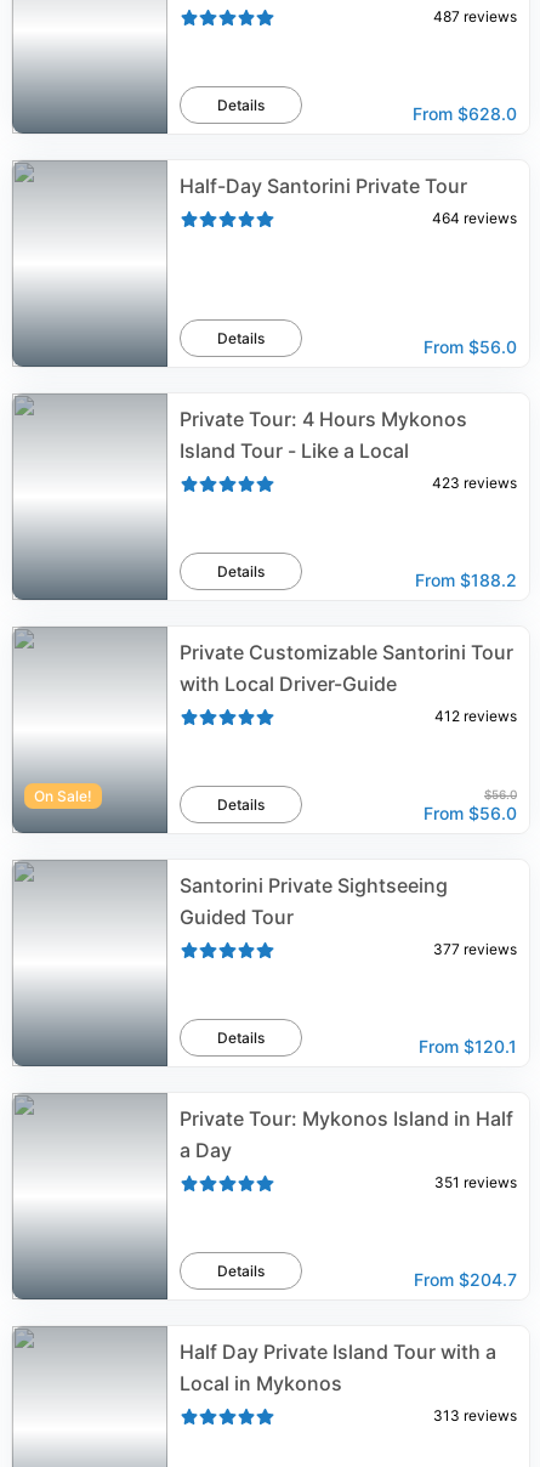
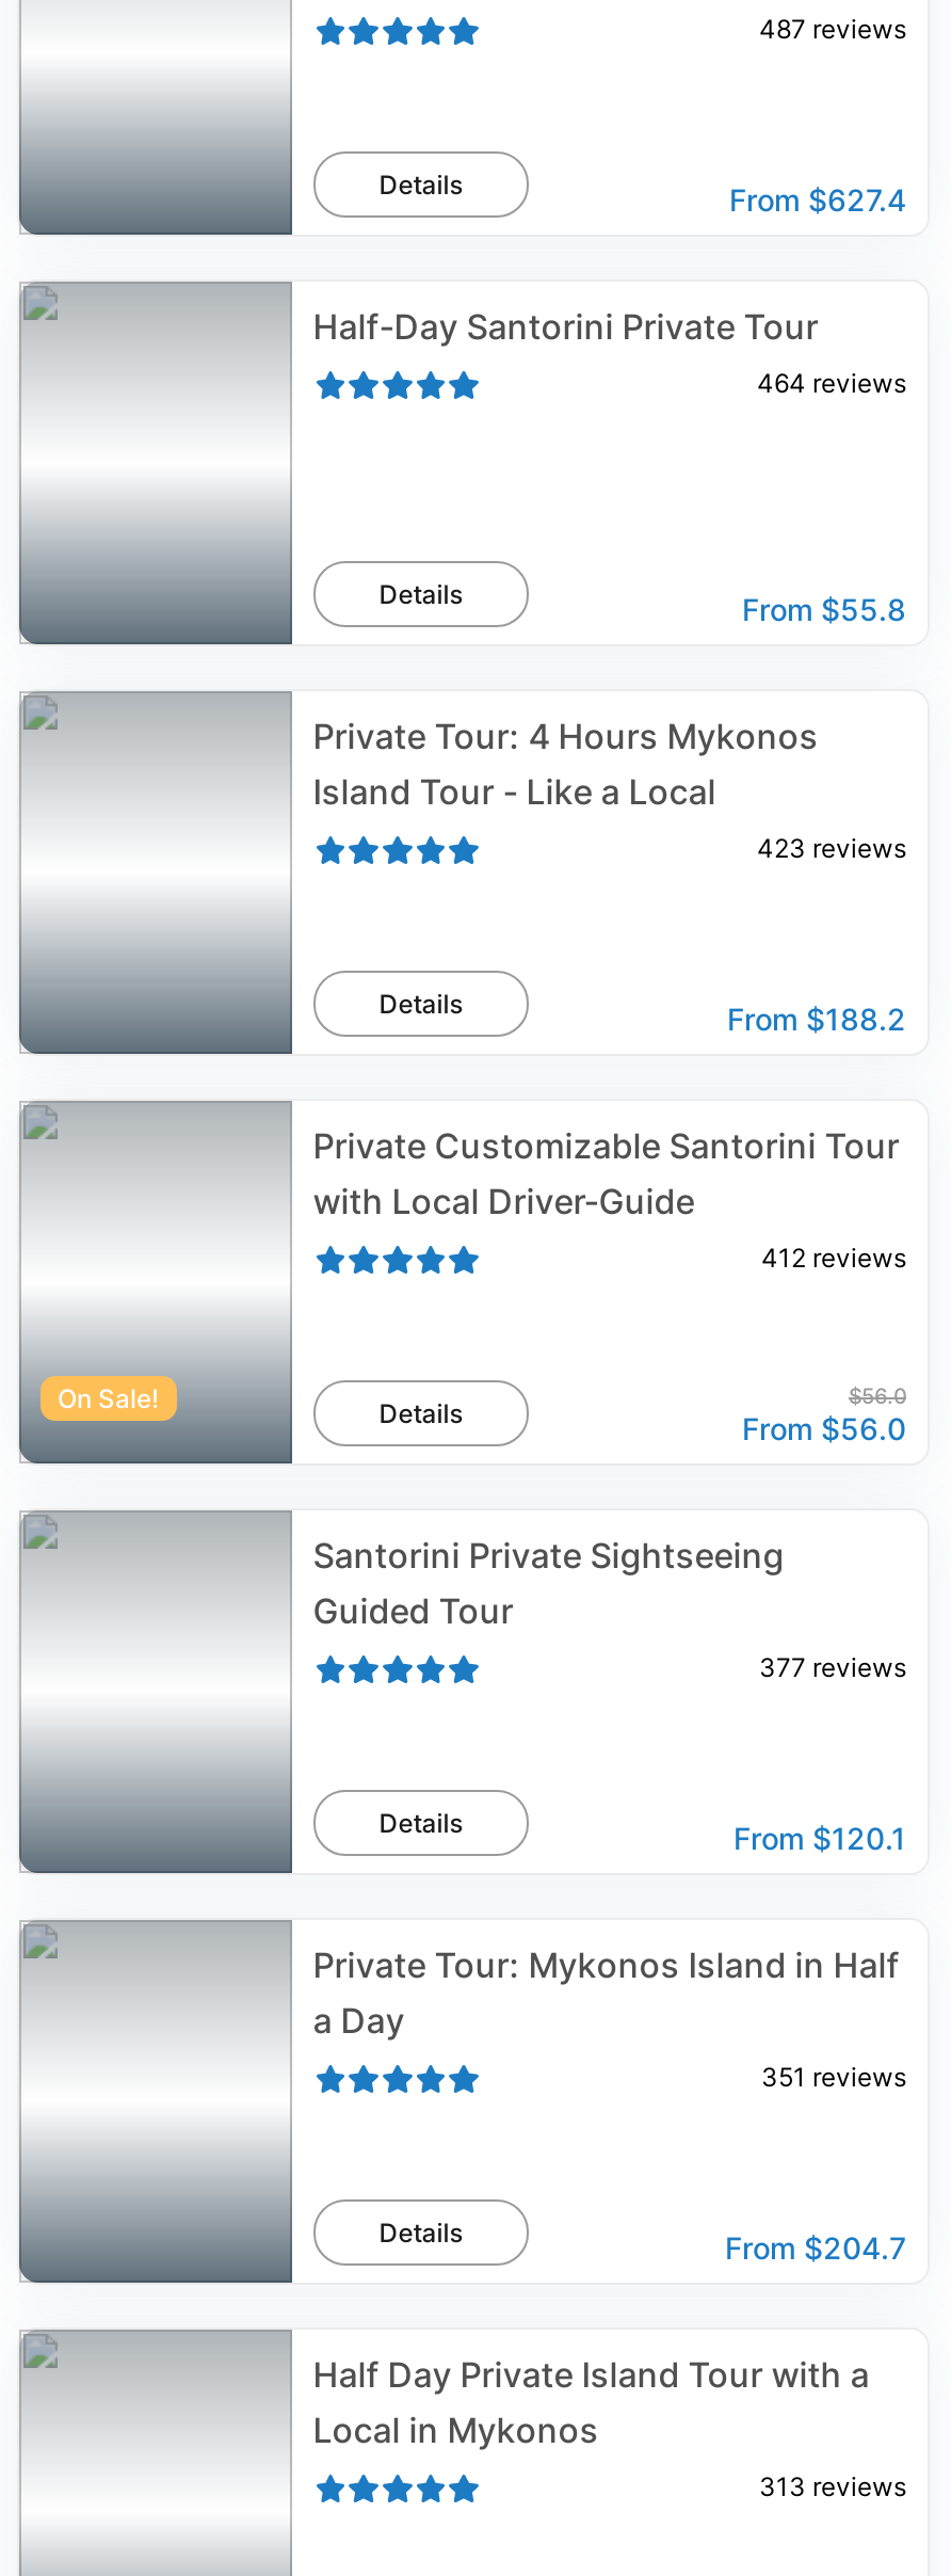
- From $628.0
+ From $627.4

- From $56.0
+ From $55.8
